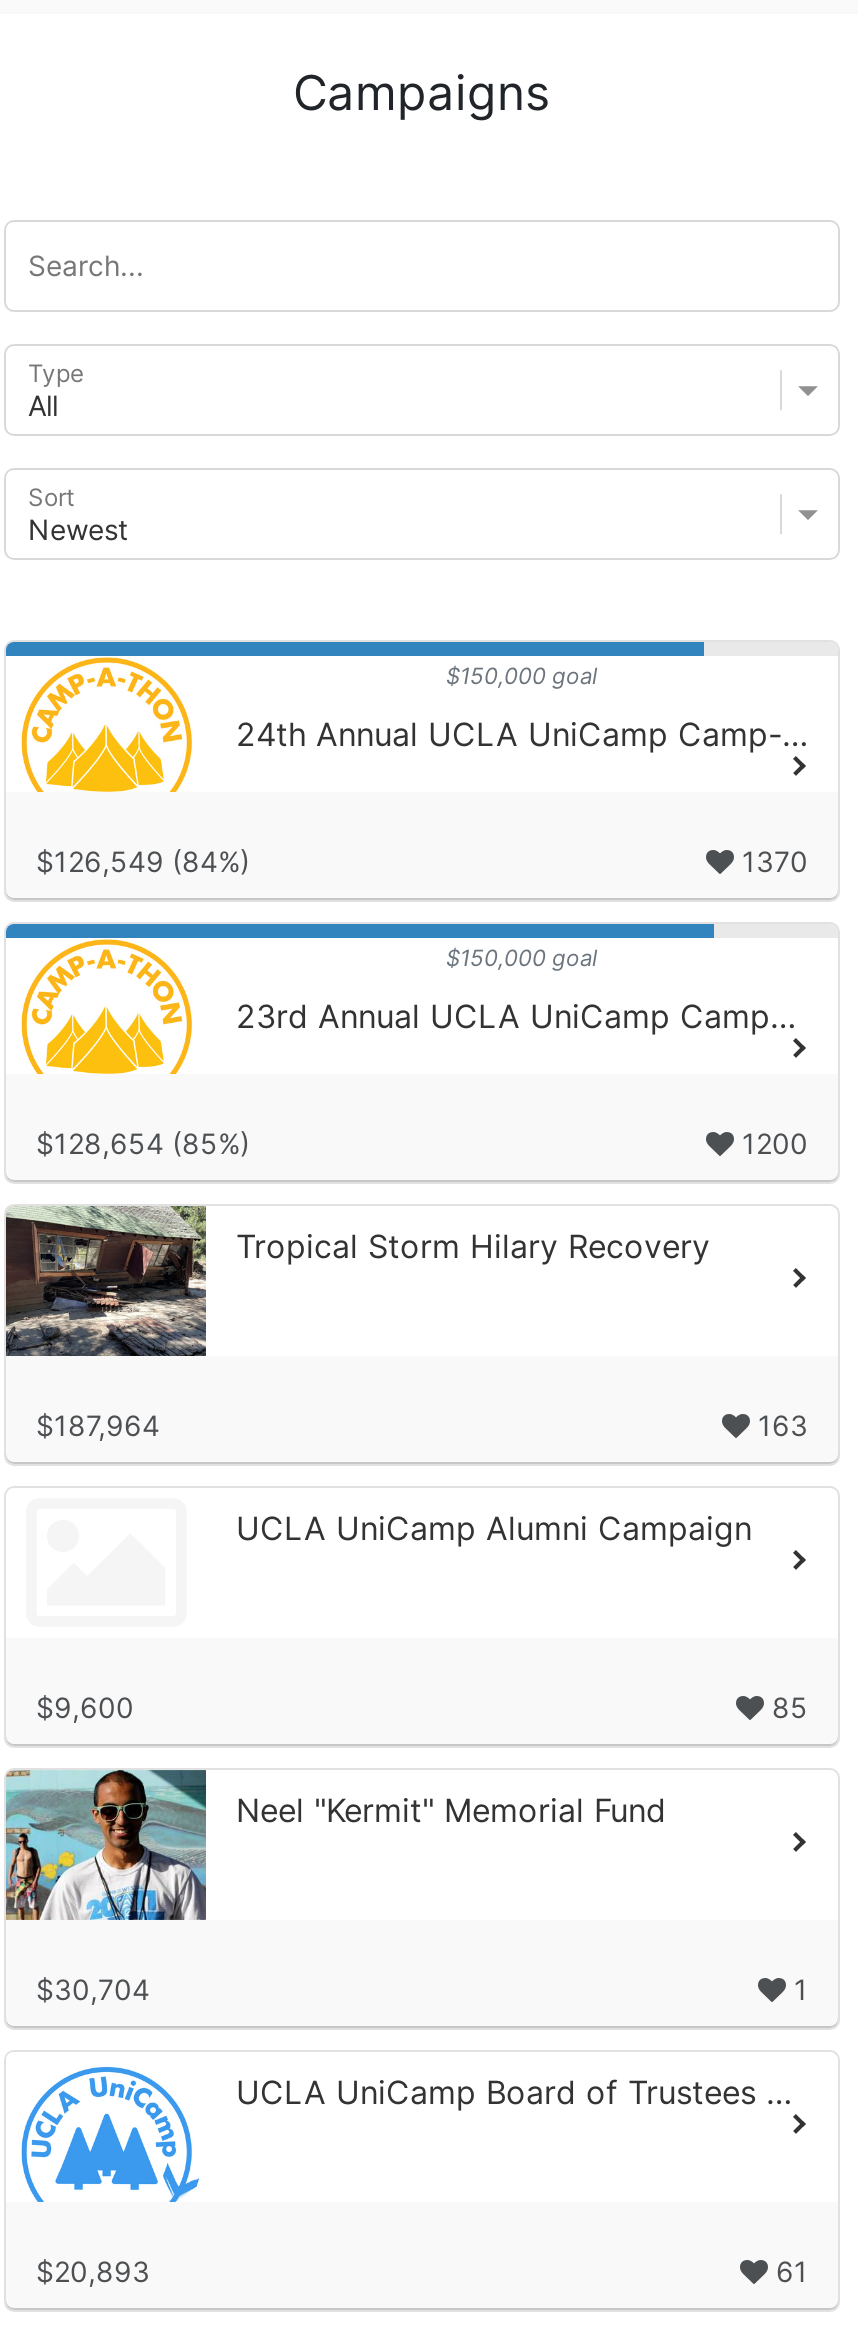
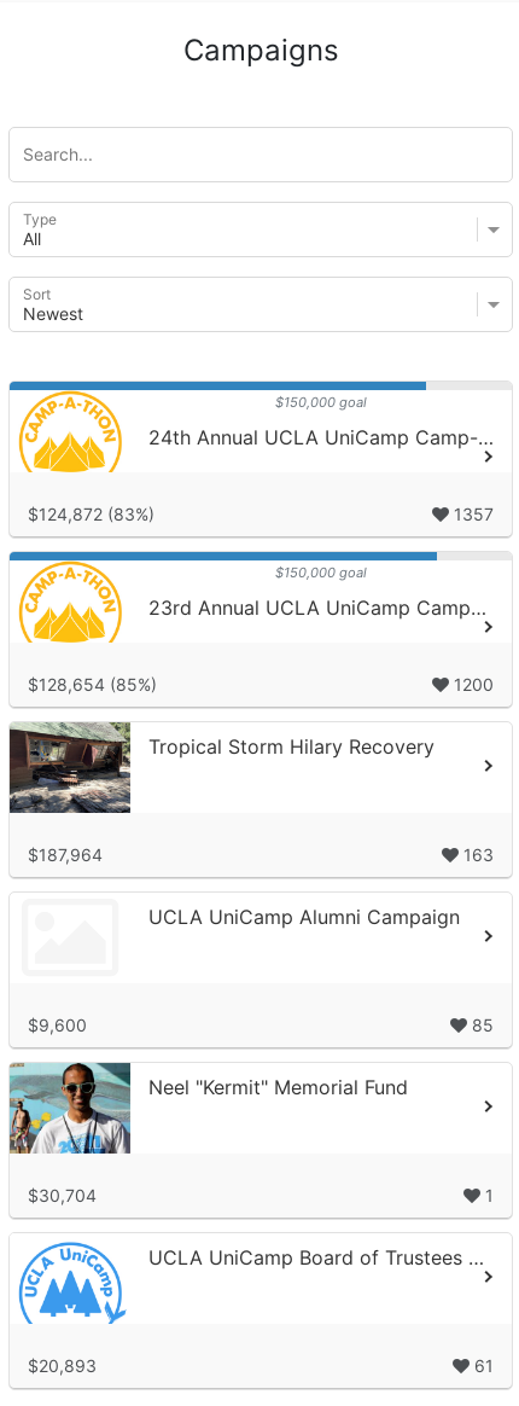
- $126,549 (84%)
+ $124,872 (83%)

- 1370
+ 1357
